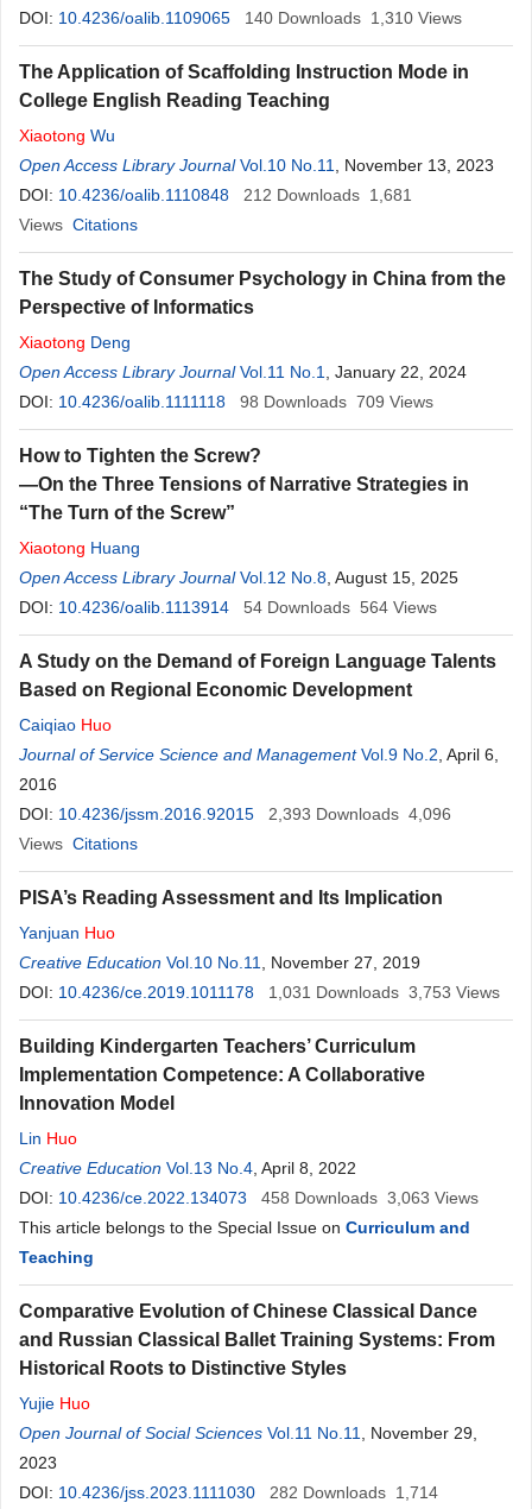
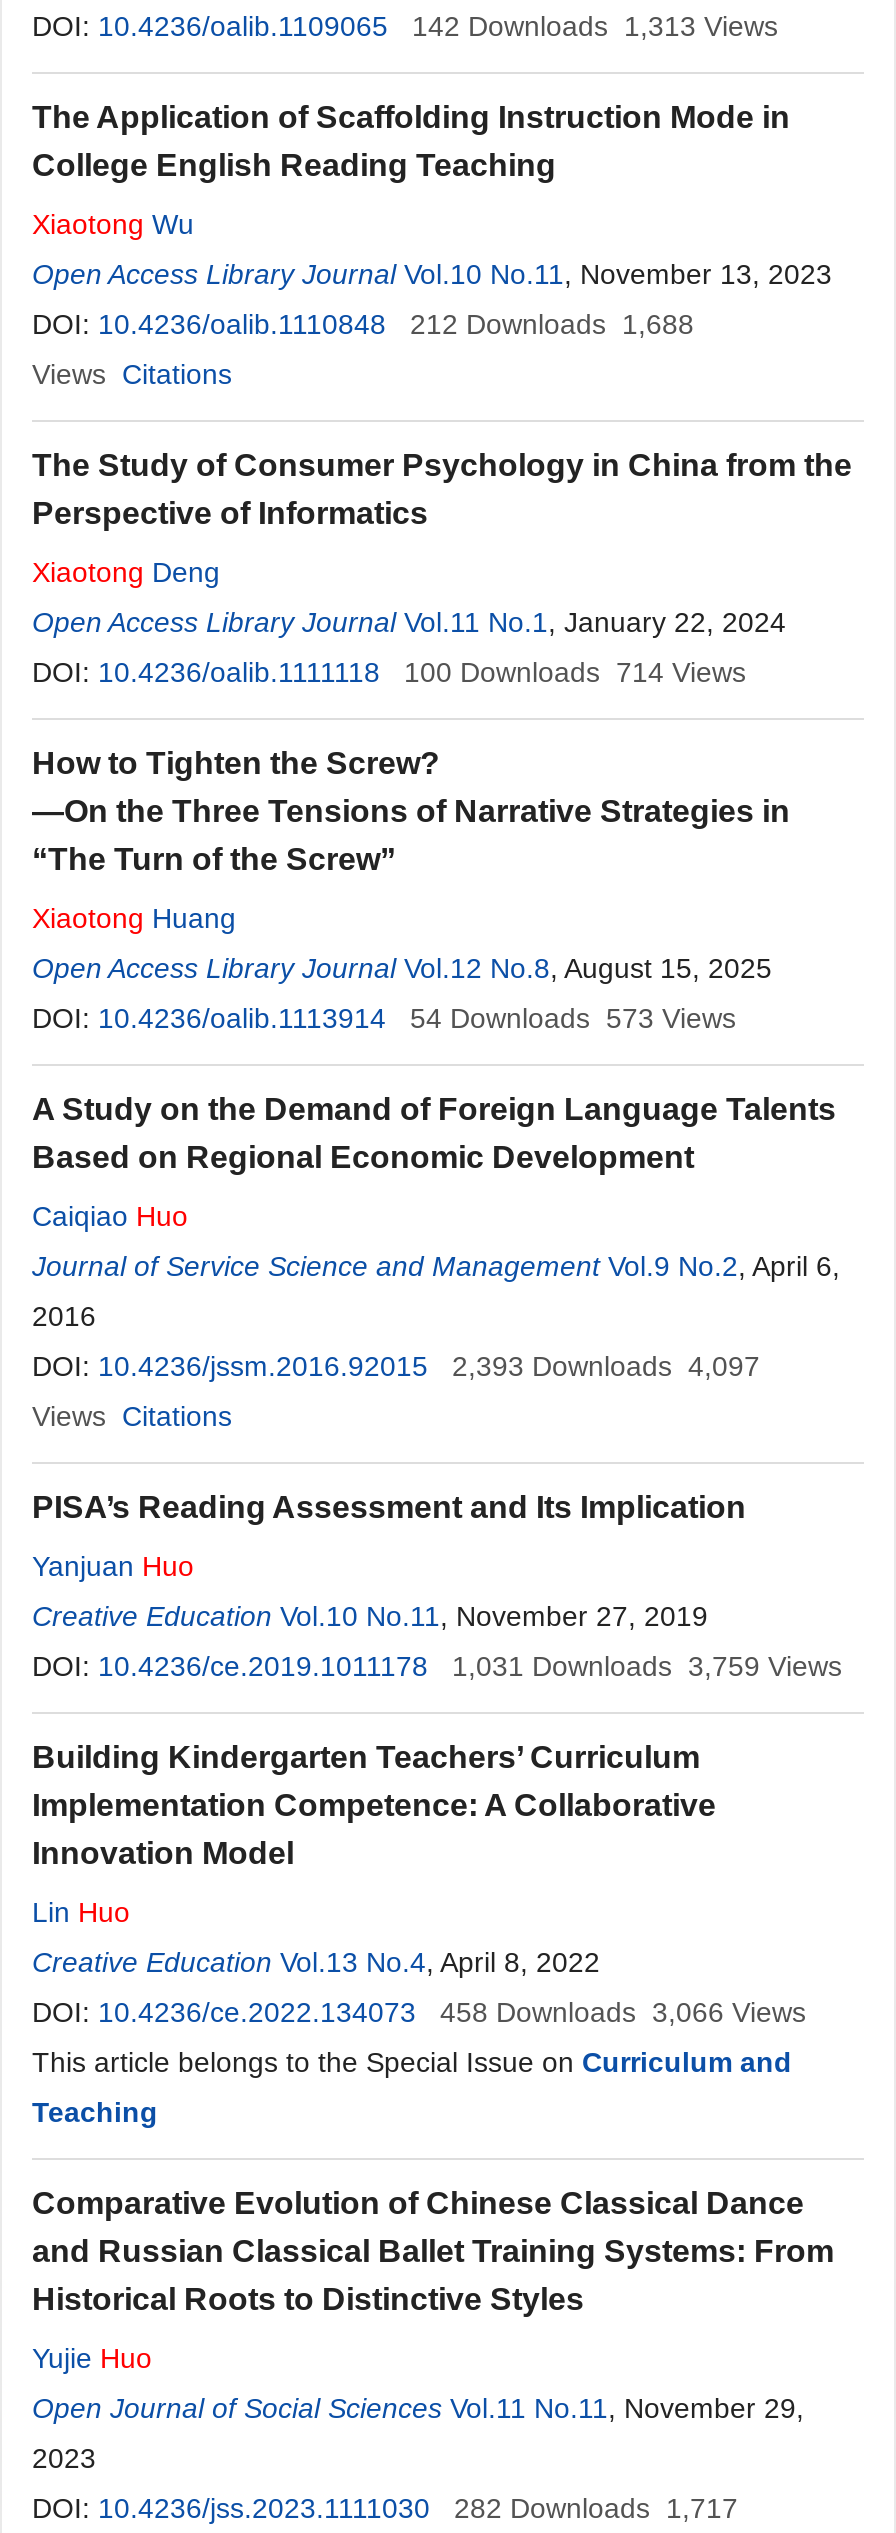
- 140 Downloads 1,310 Views
+ 142 Downloads 1,313 Views

- DOI: 10.4236/oalib.1110848 212 Downloads 1,681
+ DOI: 10.4236/oalib.1110848 212 Downloads 1,688

- 98 Downloads 709 Views
+ 100 Downloads 714 Views

- 54 Downloads 564 Views
+ 54 Downloads 573 Views

- DOI: 10.4236/jssm.2016.92015 2,393 Downloads 4,096
+ DOI: 10.4236/jssm.2016.92015 2,393 Downloads 4,097

- 1,031 Downloads 3,753 Views
+ 1,031 Downloads 3,759 Views

- 458 Downloads 3,063 Views
+ 458 Downloads 3,066 Views

- DOI: 10.4236/jss.2023.1111030 282 Downloads 1,714
+ DOI: 10.4236/jss.2023.1111030 282 Downloads 1,717
